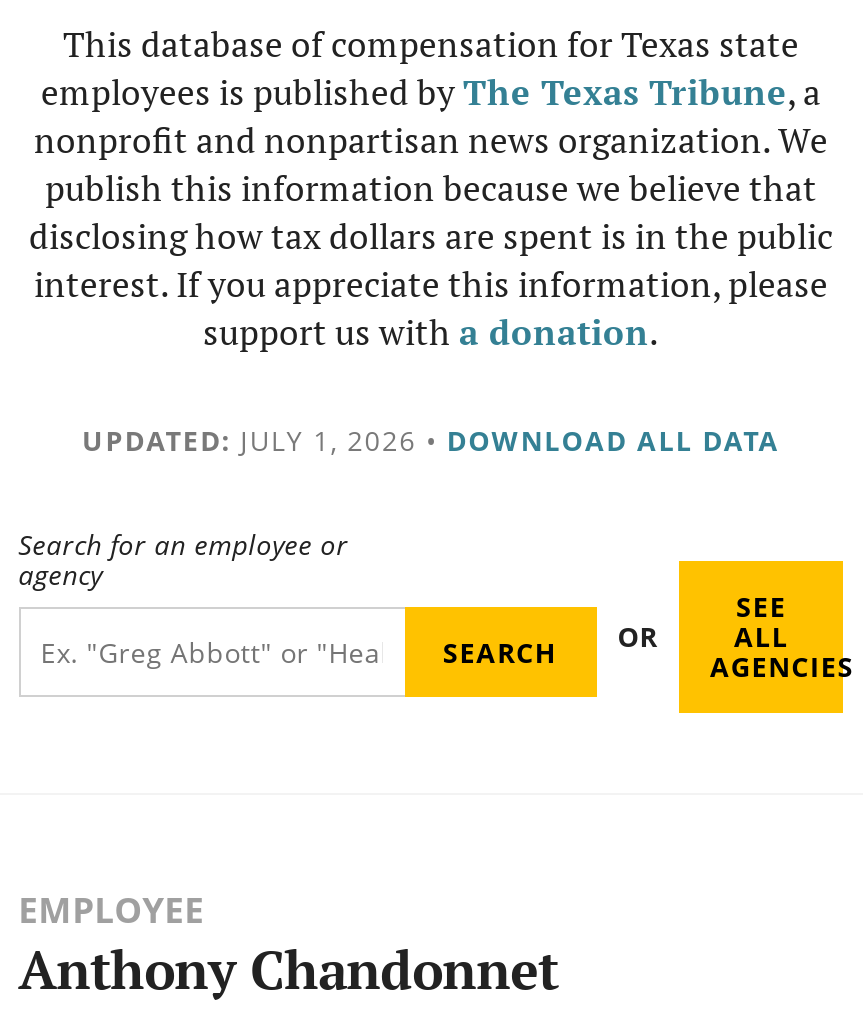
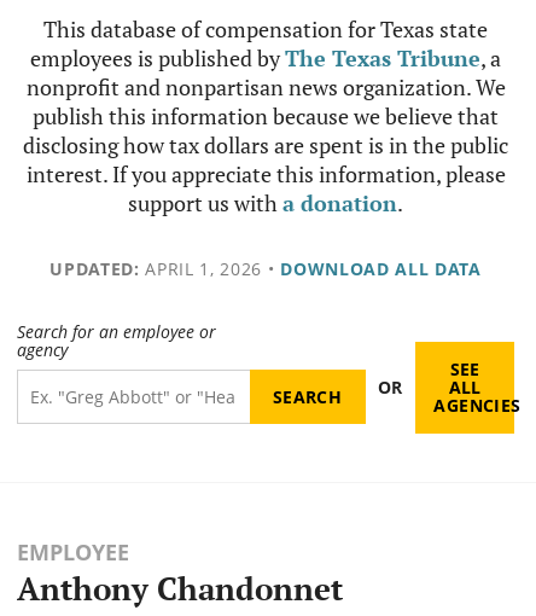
- UPDATED: JULY 1, 2026 • DOWNLOAD ALL DATA
+ UPDATED: APRIL 1, 2026 • DOWNLOAD ALL DATA
